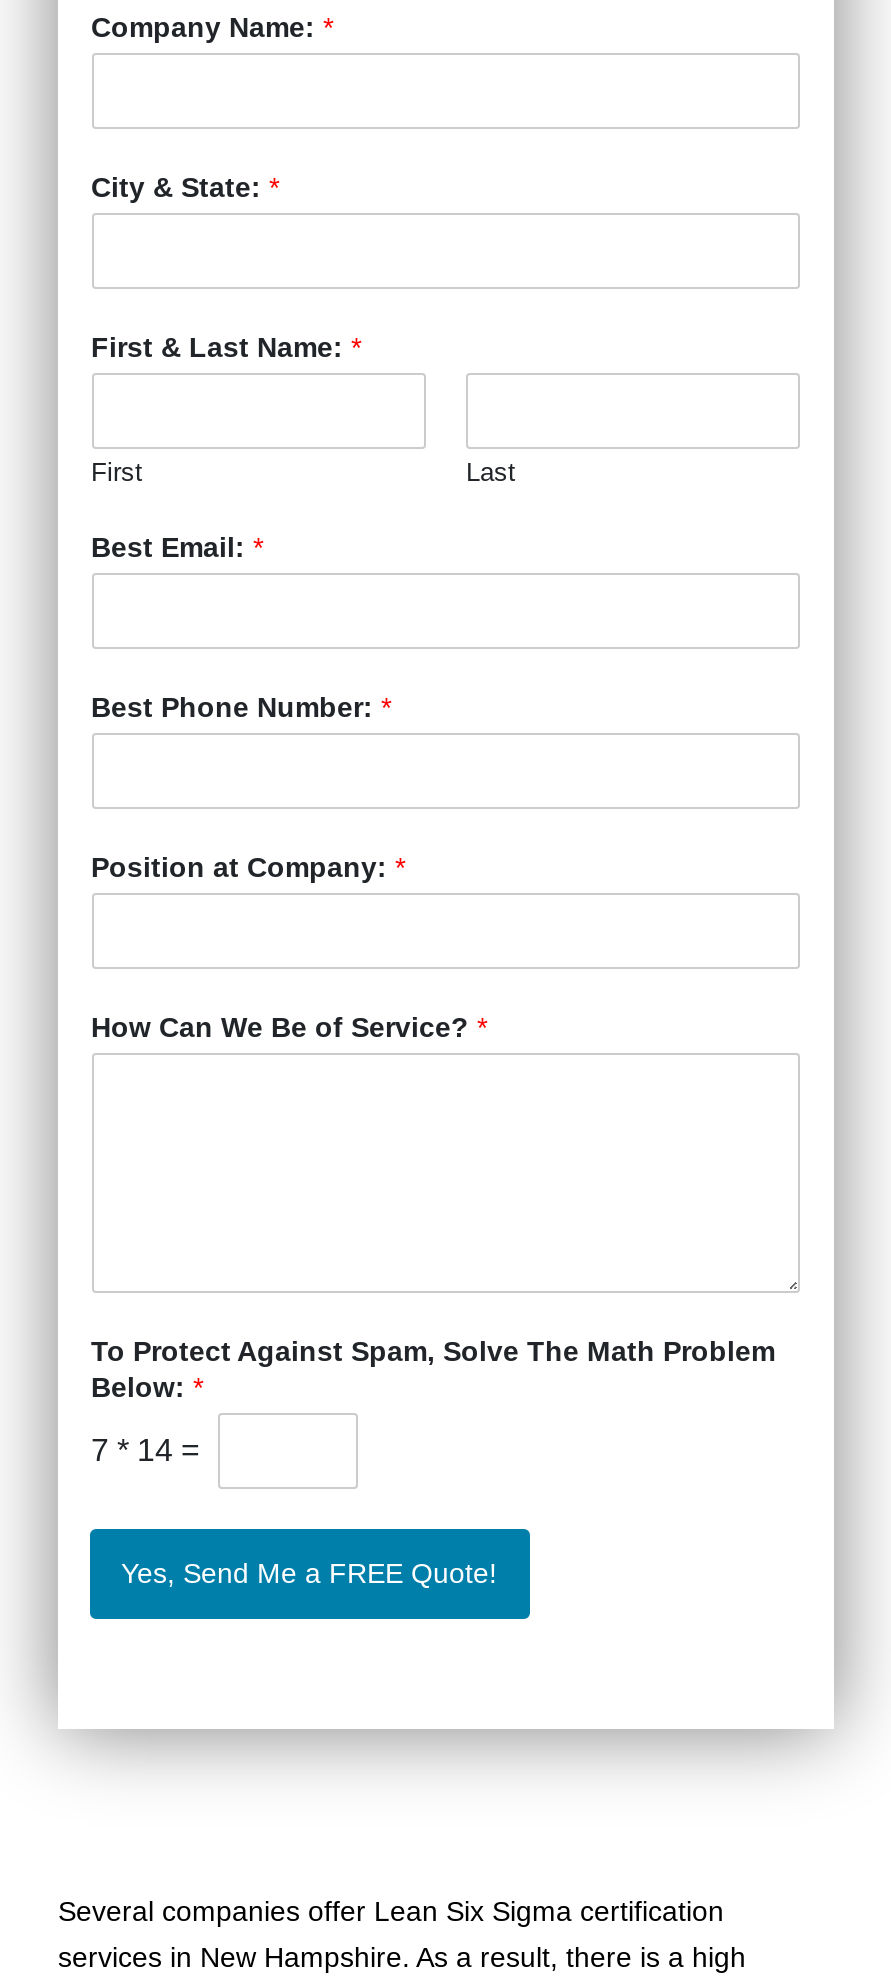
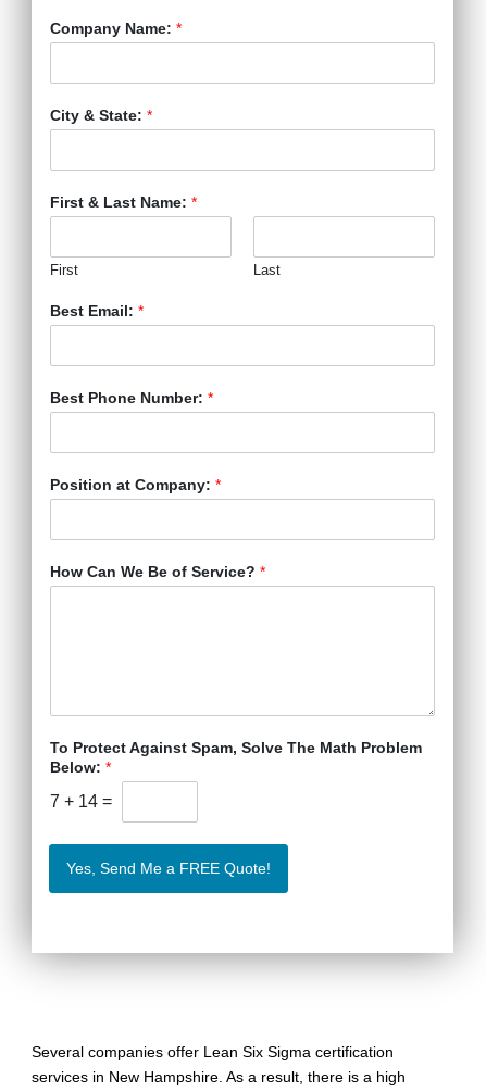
- 7 * 14 =
+ 7 + 14 =
